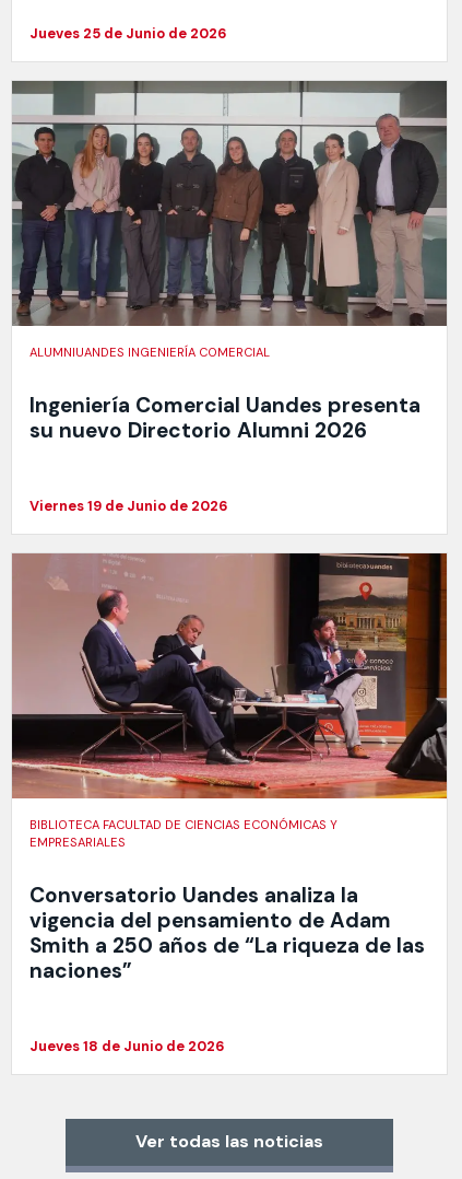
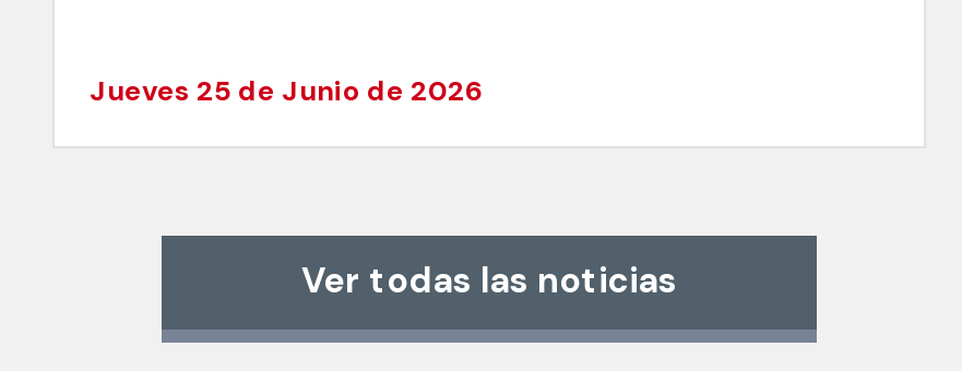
- [image]
- ALUMNIUANDES INGENIERÍA COMERCIAL
- Ingeniería Comercial Uandes presenta
- su nuevo Directorio Alumni 2026
- Viernes 19 de Junio de 2026

- [image]
- BIBLIOTECA FACULTAD DE CIENCIAS ECONÓMICAS Y
- EMPRESARIALES
- Conversatorio Uandes analiza la
- vigencia del pensamiento de Adam
- Smith a 250 años de “La riqueza de las
- naciones”
- Jueves 18 de Junio de 2026
